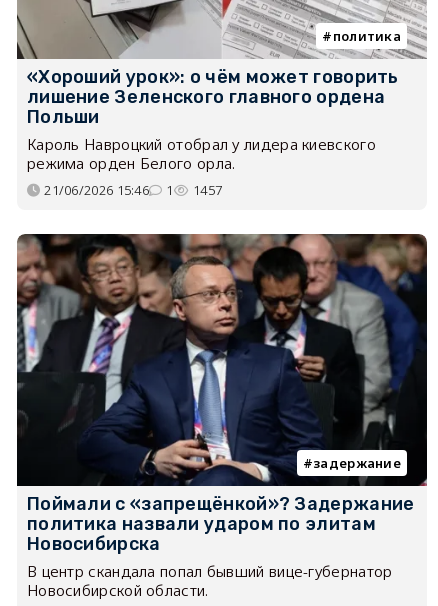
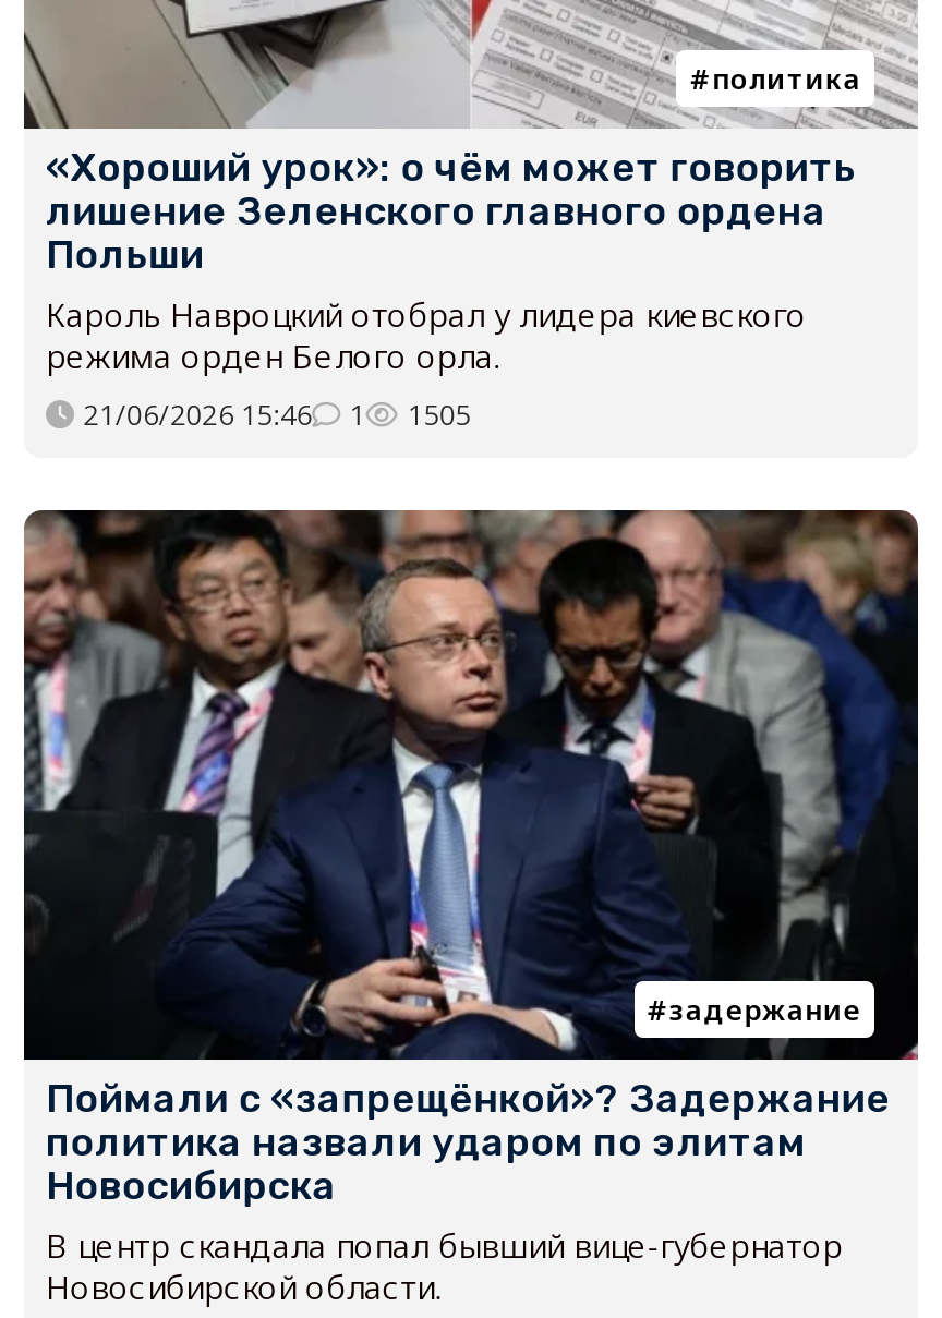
- 21/06/2026 15:46 1 1457
+ 21/06/2026 15:46 1 1505
